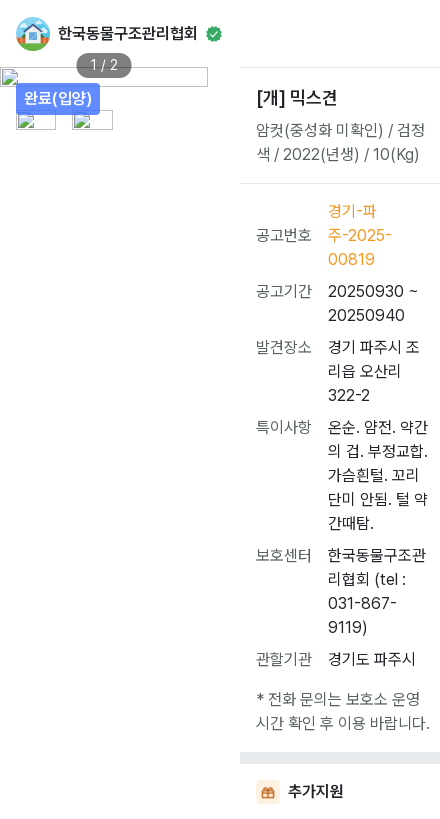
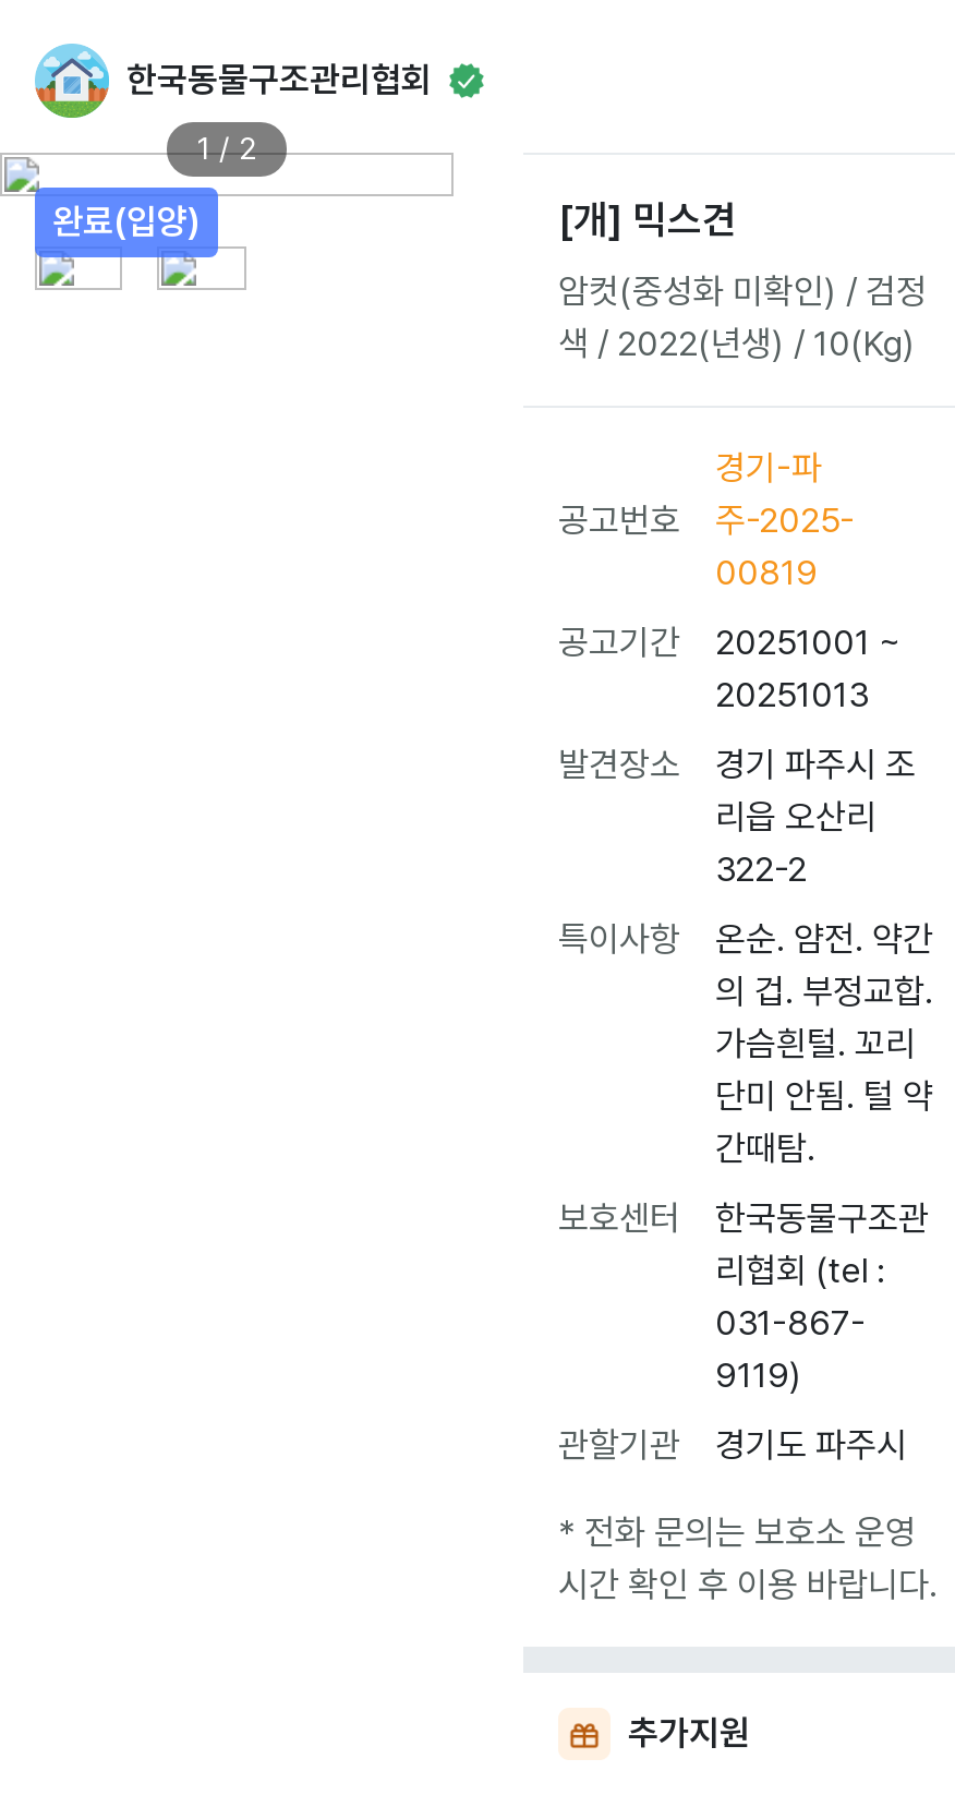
- 공고기간 20250930 ~
+ 공고기간 20251001 ~

- 20250940
+ 20251013
